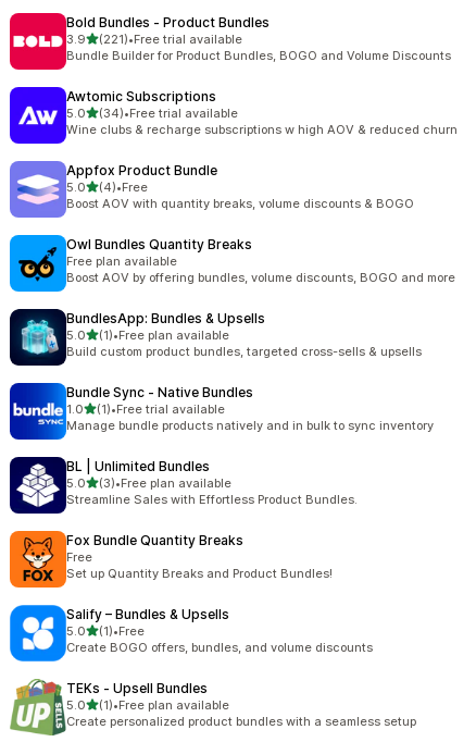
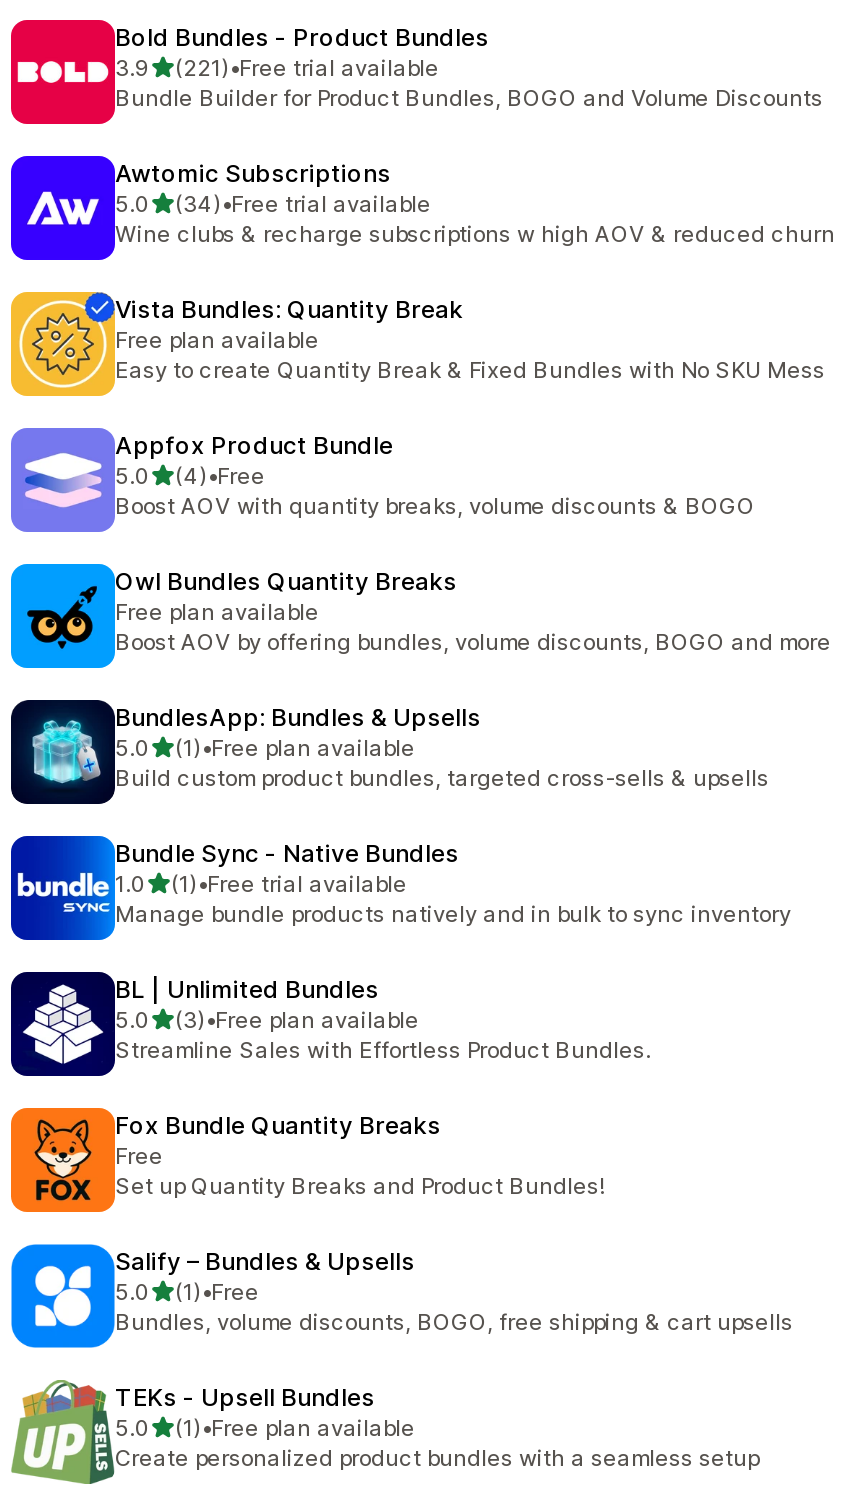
+ [image]
+ Vista Bundles: Quantity Break
+ Free plan available
+ Easy to create Quantity Break & Fixed Bundles with No SKU Mess

- Create BOGO offers, bundles, and volume discounts
+ Bundles, volume discounts, BOGO, free shipping & cart upsells
